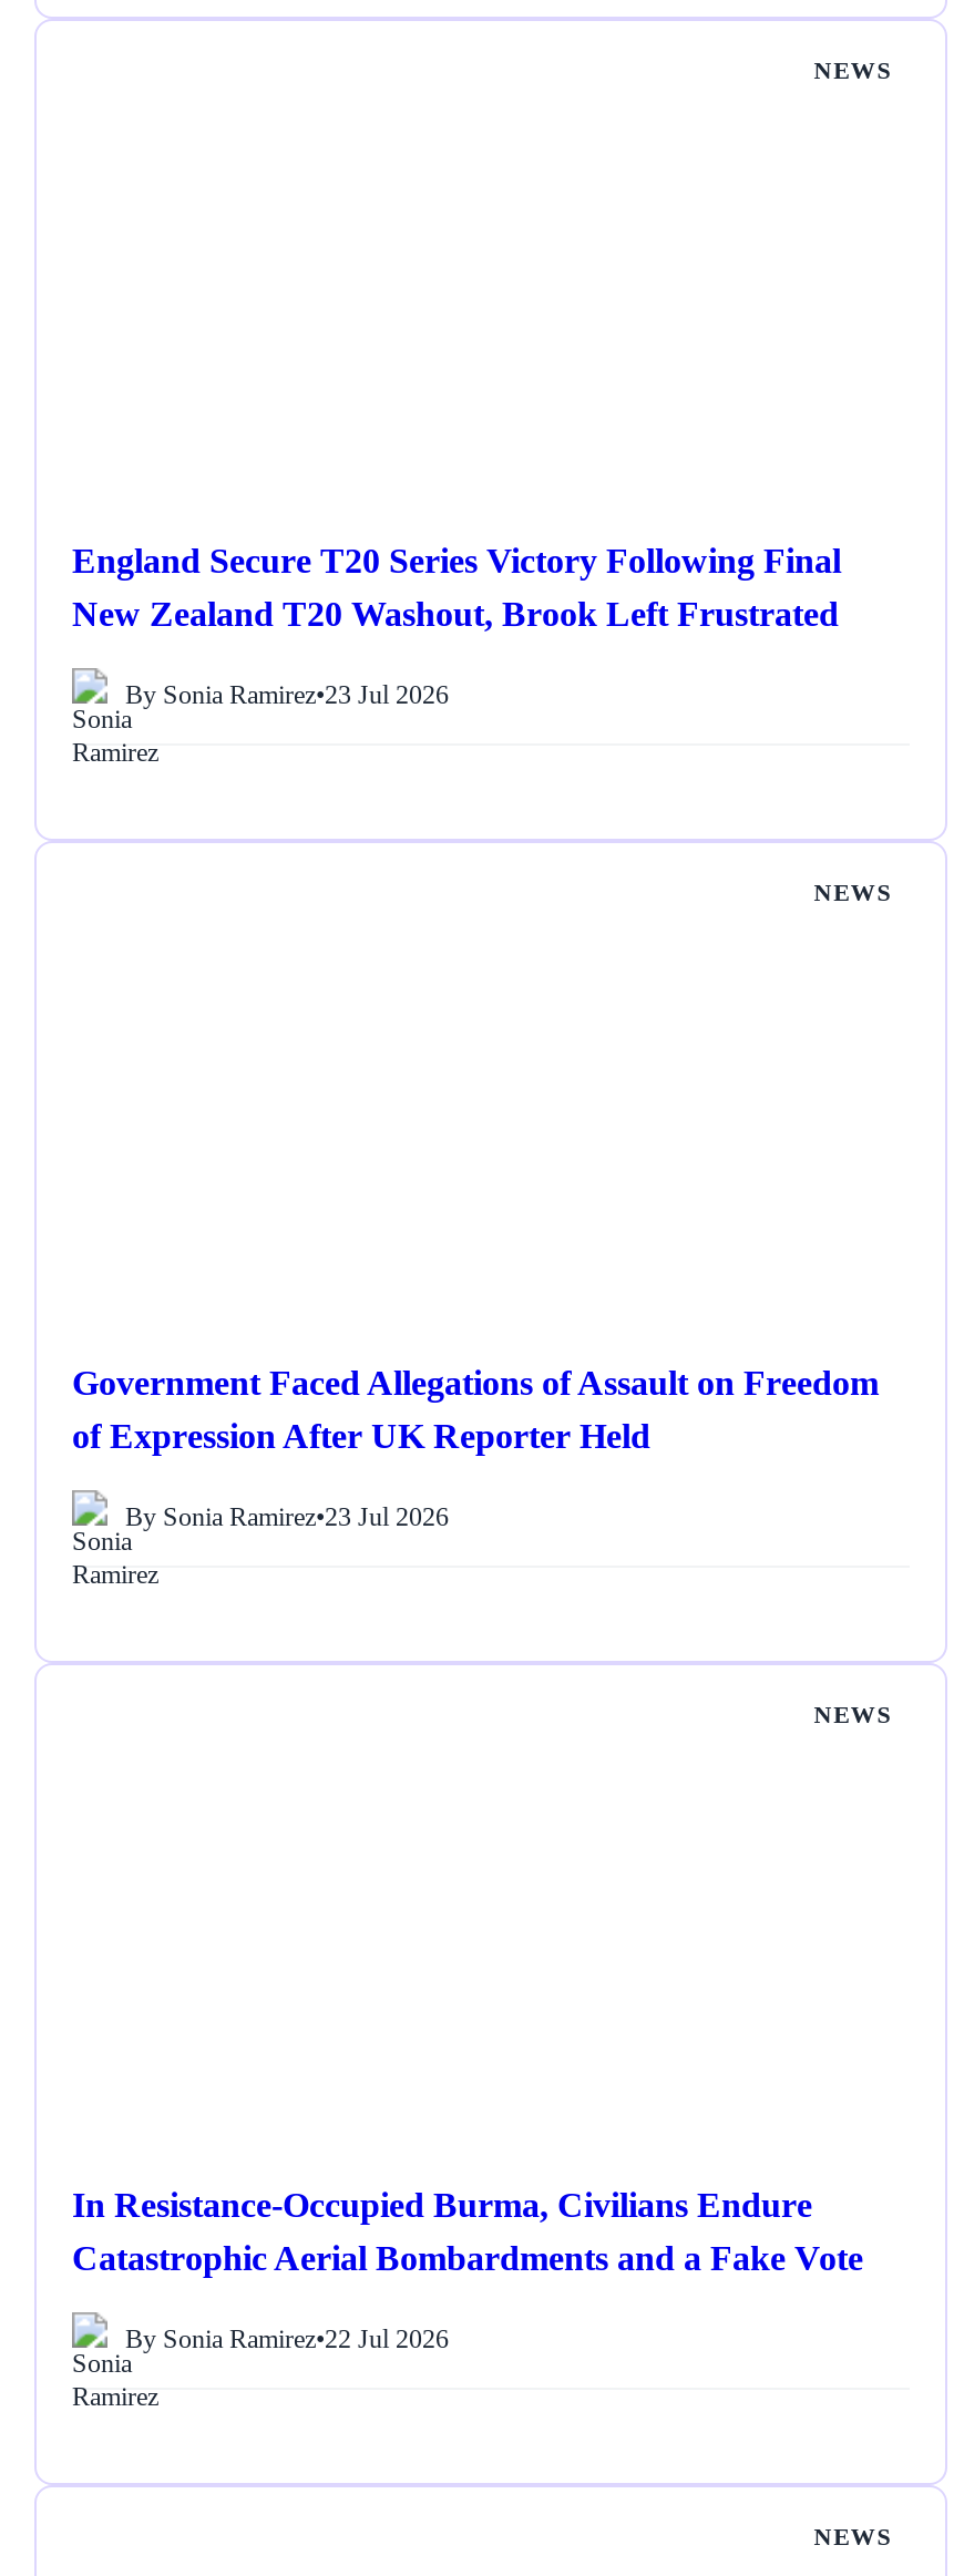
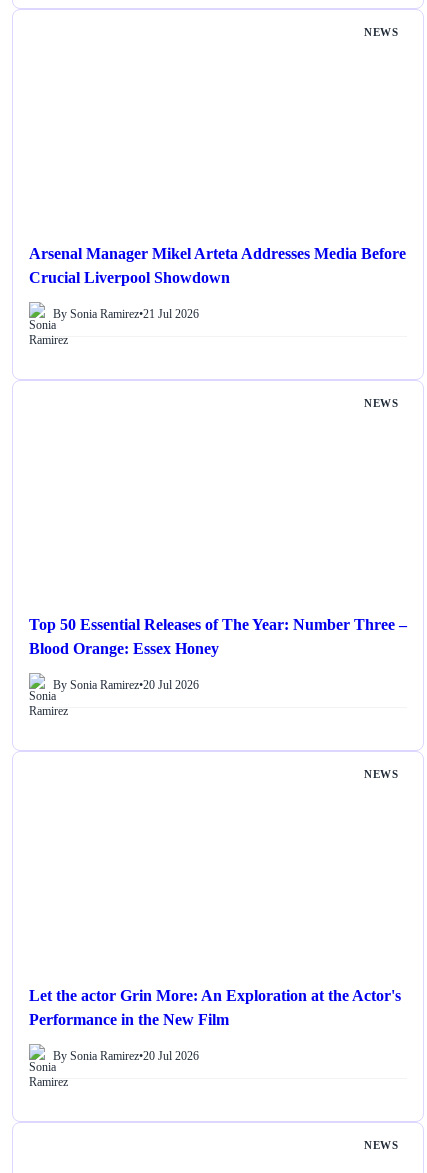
- England Secure T20 Series Victory Following Final
- New Zealand T20 Washout, Brook Left Frustrated
+ Arsenal Manager Mikel Arteta Addresses Media Before
+ Crucial Liverpool Showdown

- By Sonia Ramirez•23 Jul 2026
+ By Sonia Ramirez•21 Jul 2026

- Government Faced Allegations of Assault on Freedom
- of Expression After UK Reporter Held
+ Top 50 Essential Releases of The Year: Number Three –
+ Blood Orange: Essex Honey

- By Sonia Ramirez•23 Jul 2026
+ By Sonia Ramirez•20 Jul 2026

- In Resistance-Occupied Burma, Civilians Endure
- Catastrophic Aerial Bombardments and a Fake Vote
+ Let the actor Grin More: An Exploration at the Actor's
+ Performance in the New Film

- By Sonia Ramirez•22 Jul 2026
+ By Sonia Ramirez•20 Jul 2026
